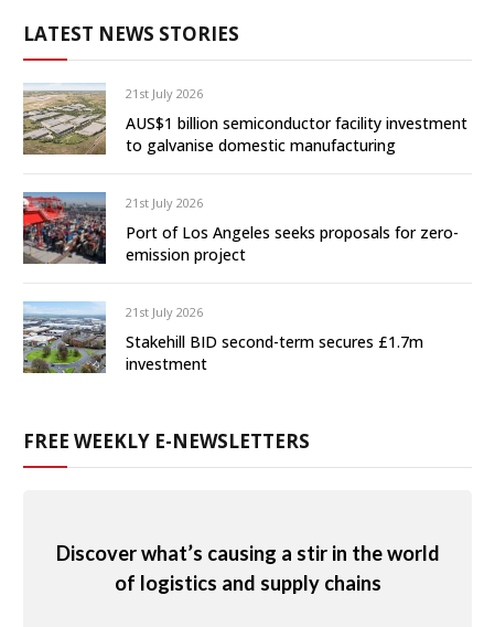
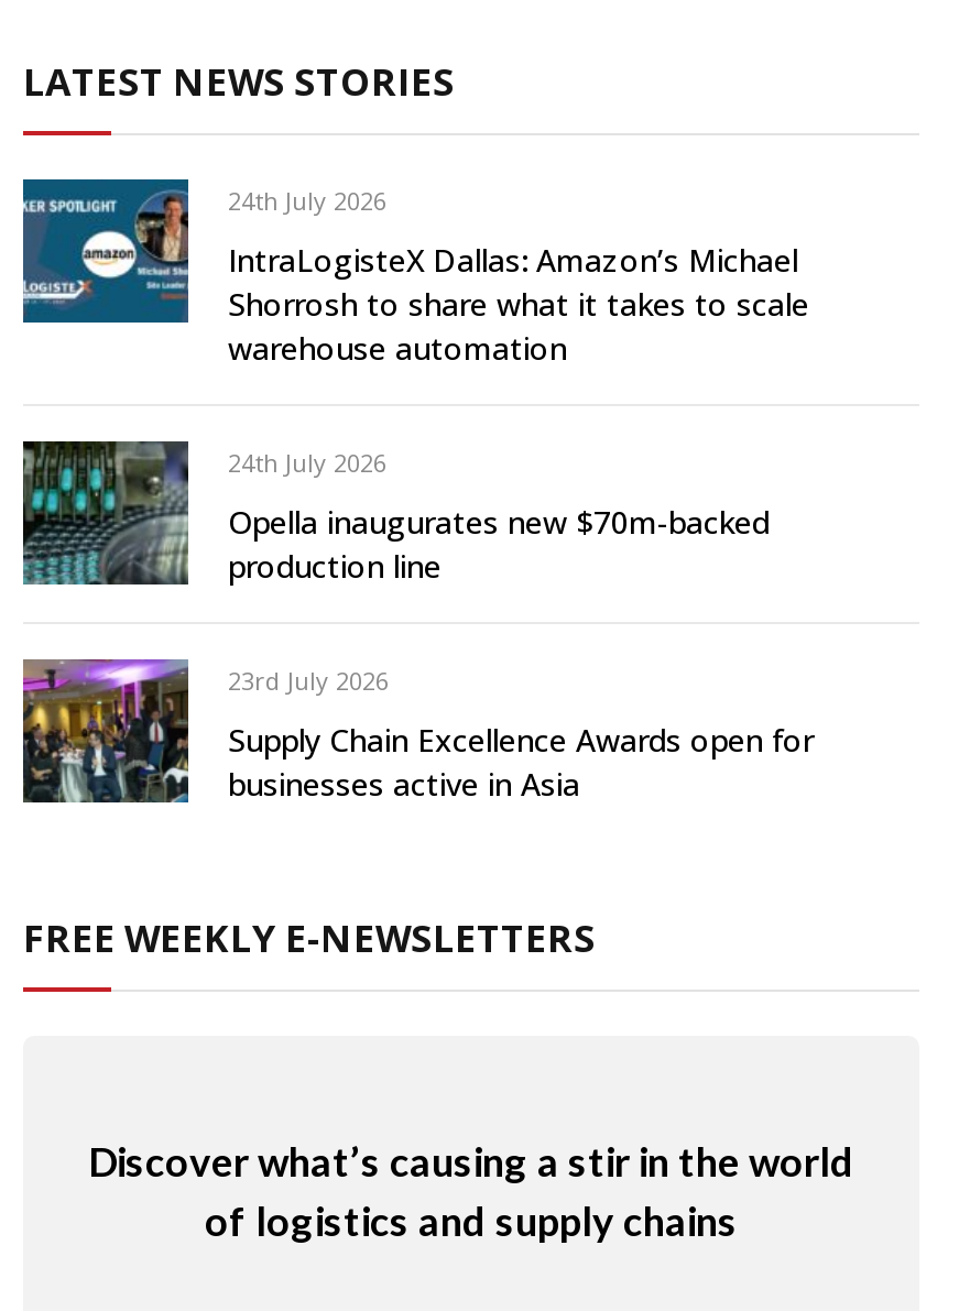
- [image]
- 21st July 2026
+ [image]
+ 24th July 2026

- AUS$1 billion semiconductor facility investment
- to galvanise domestic manufacturing
+ IntraLogisteX Dallas: Amazon’s Michael
+ Shorrosh to share what it takes to scale
+ warehouse automation

- [image]
- 21st July 2026
+ [image]
+ 24th July 2026

- Port of Los Angeles seeks proposals for zero-
- emission project
+ Opella inaugurates new $70m-backed
+ production line

- [image]
- 21st July 2026
+ [image]
+ 23rd July 2026

- Stakehill BID second-term secures £1.7m
- investment
+ Supply Chain Excellence Awards open for
+ businesses active in Asia
